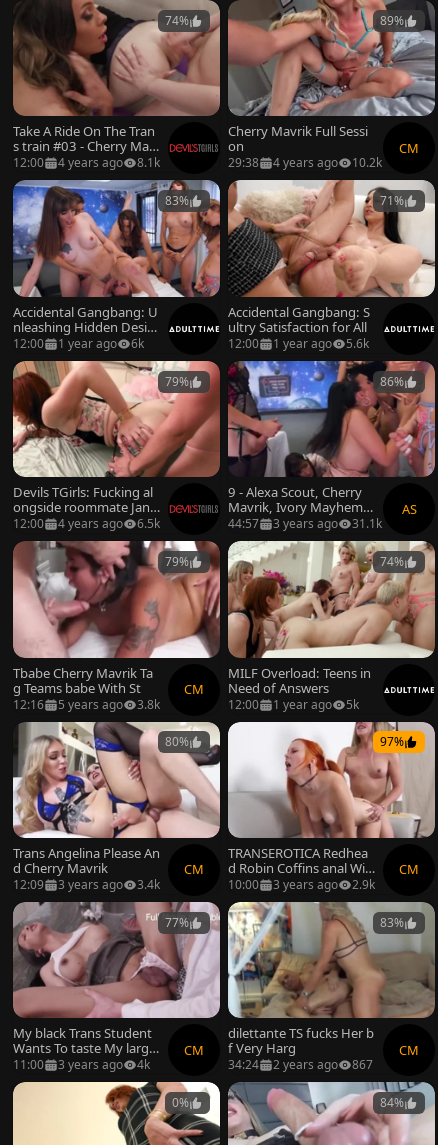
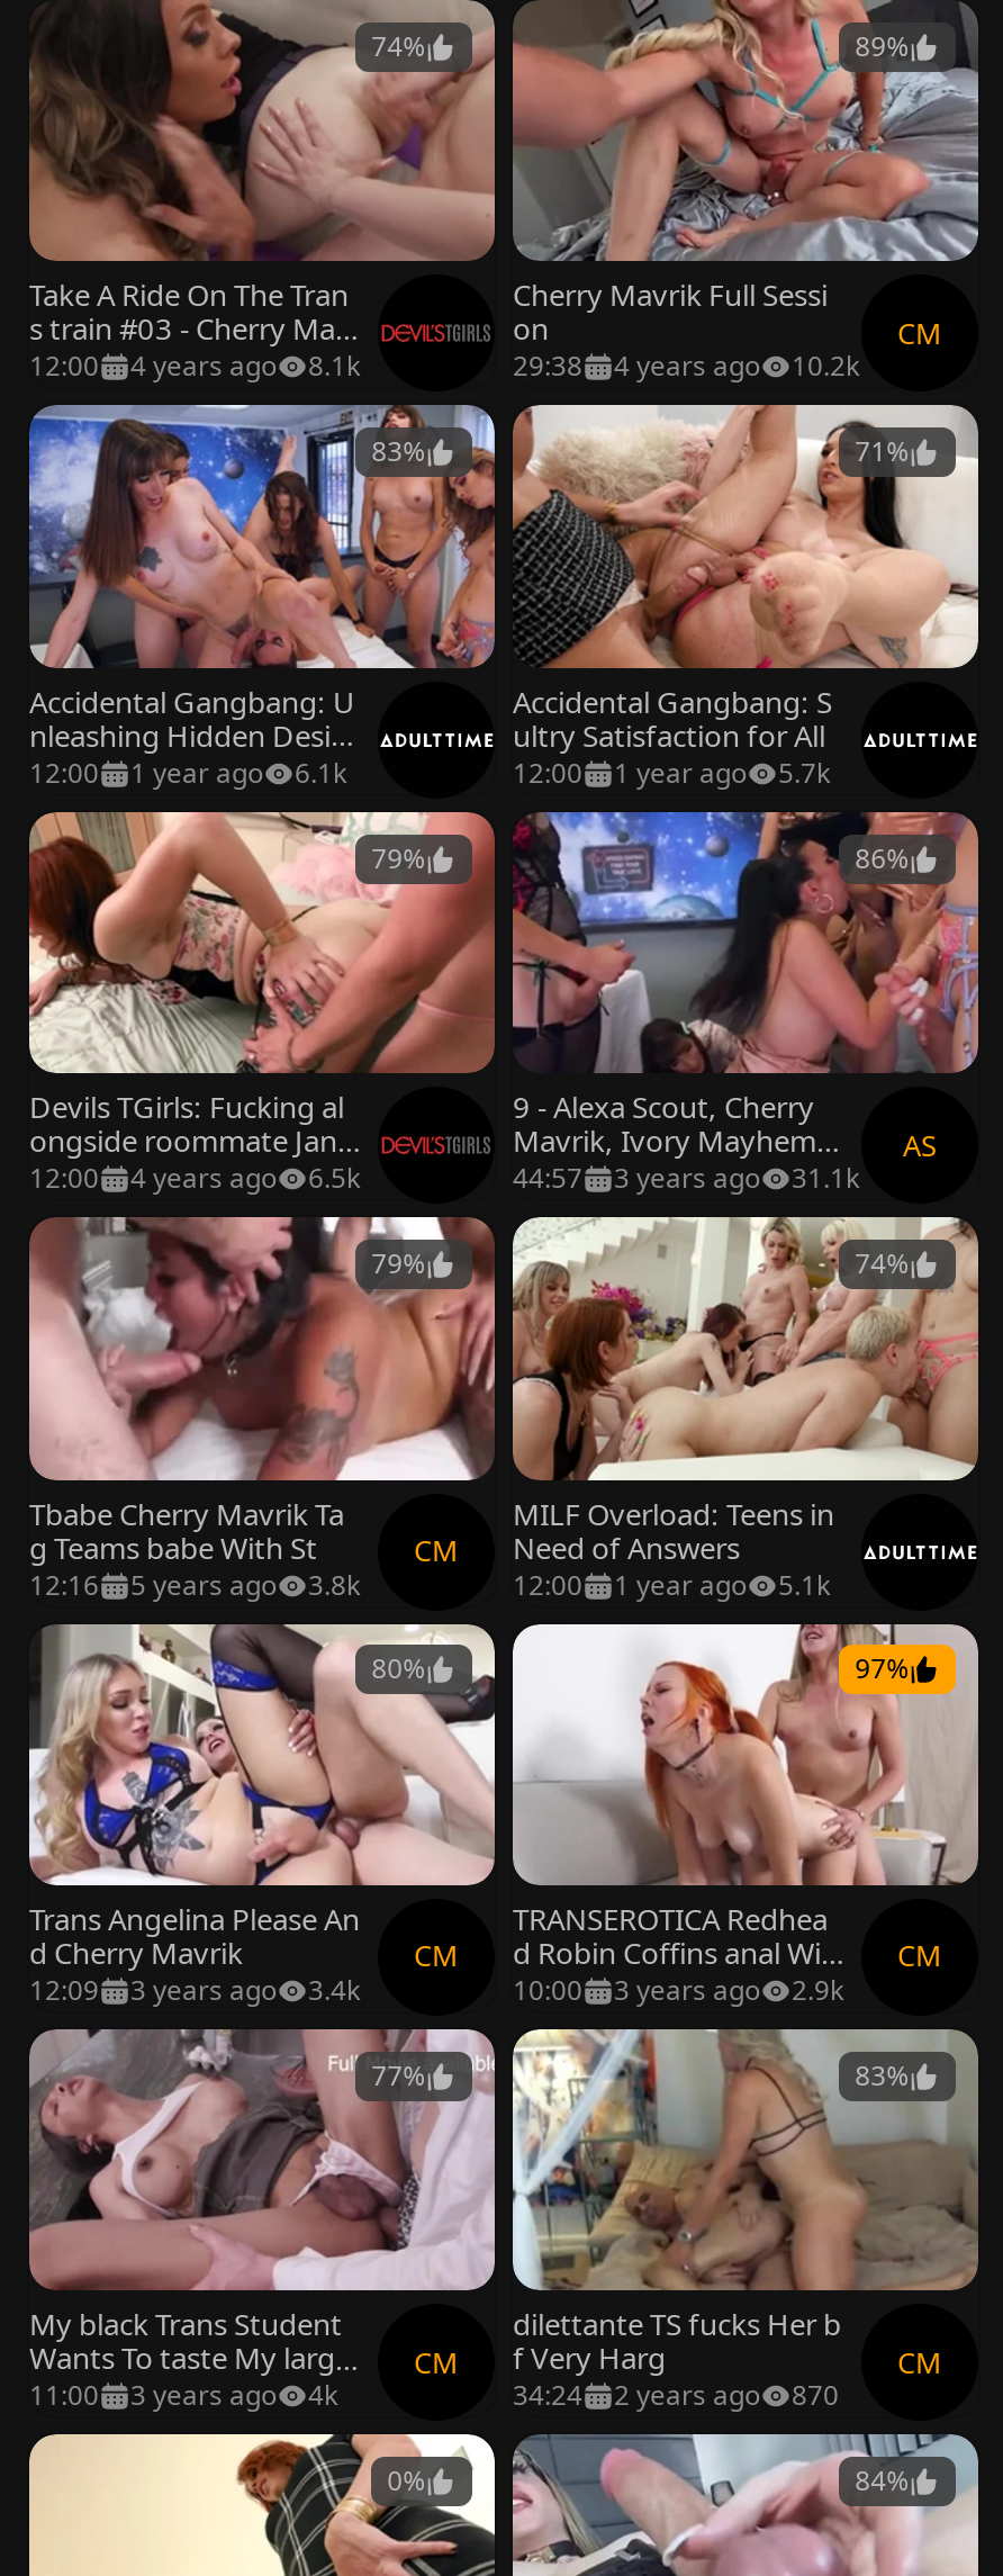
- 6k
+ 6.1k

- 12:00 1 year ago 5.6k
+ 12:00 1 year ago 5.7k

- 12:00 1 year ago 5k
+ 12:00 1 year ago 5.1k

- 34:24 2 years ago 867
+ 34:24 2 years ago 870
